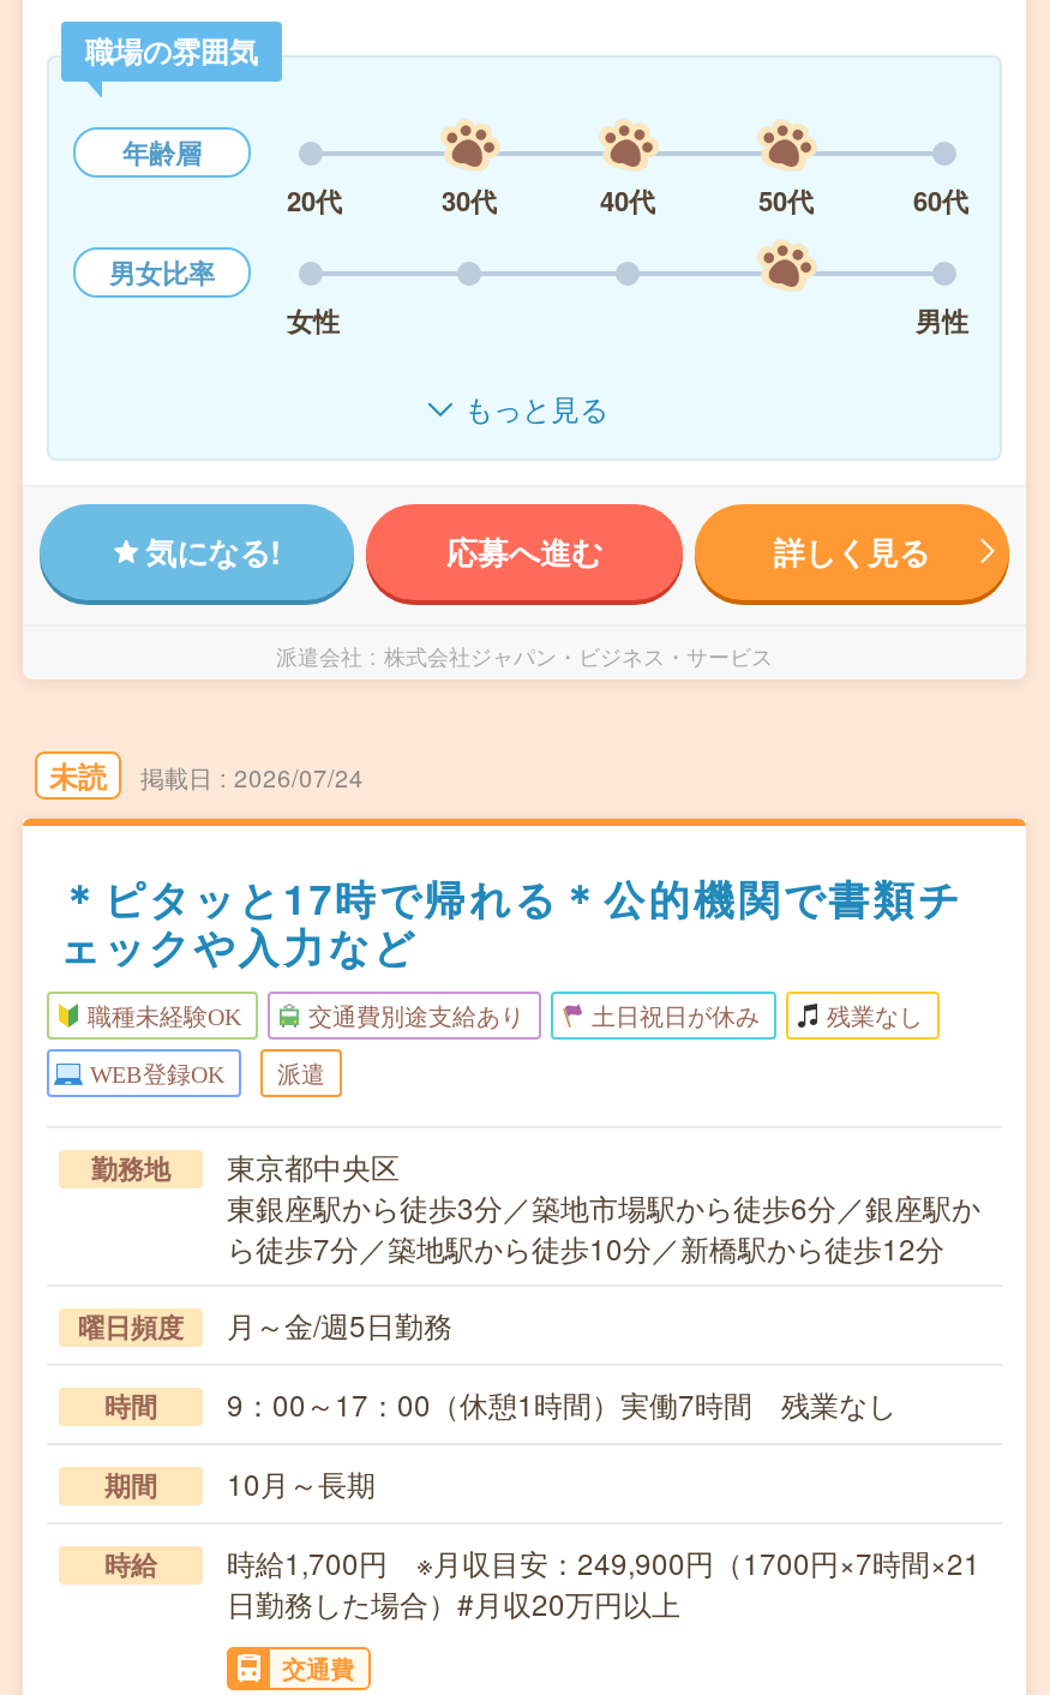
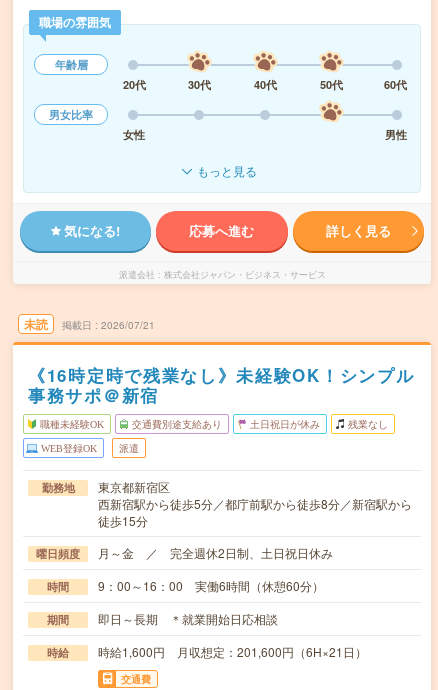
- 2026/07/24
+ 2026/07/21

- ＊ピタッと17時で帰れる＊公的機関で書類チ
- ェックや入力など
+ 《16時定時で残業なし》未経験OK！シンプル
+ 事務サポ＠新宿

- 東京都中央区
- 東銀座駅から徒歩3分／築地市場駅から徒歩6分／銀座駅か
- ら徒歩7分／築地駅から徒歩10分／新橋駅から徒歩12分
+ 東京都新宿区
+ 西新宿駅から徒歩5分／都庁前駅から徒歩8分／新宿駅から
+ 徒歩15分

- 月～金/週5日勤務
+ 月～金 ／ 完全週休2日制、土日祝日休み

- 9：00～17：00（休憩1時間）実働7時間 残業なし
+ 9：00～16：00 実働6時間（休憩60分）

- 10月～長期
+ 即日～長期 ＊就業開始日応相談

- 時給1,700円 ※月収目安：249,900円（1700円×7時間×21
- 日勤務した場合）#月収20万円以上
+ 時給1,600円 月収想定：201,600円（6H×21日）
